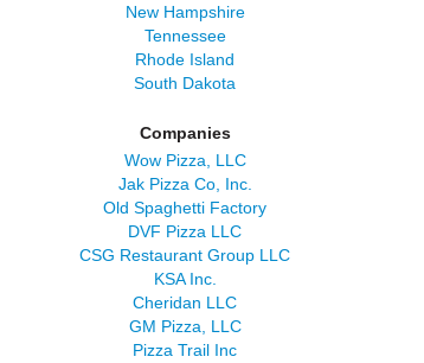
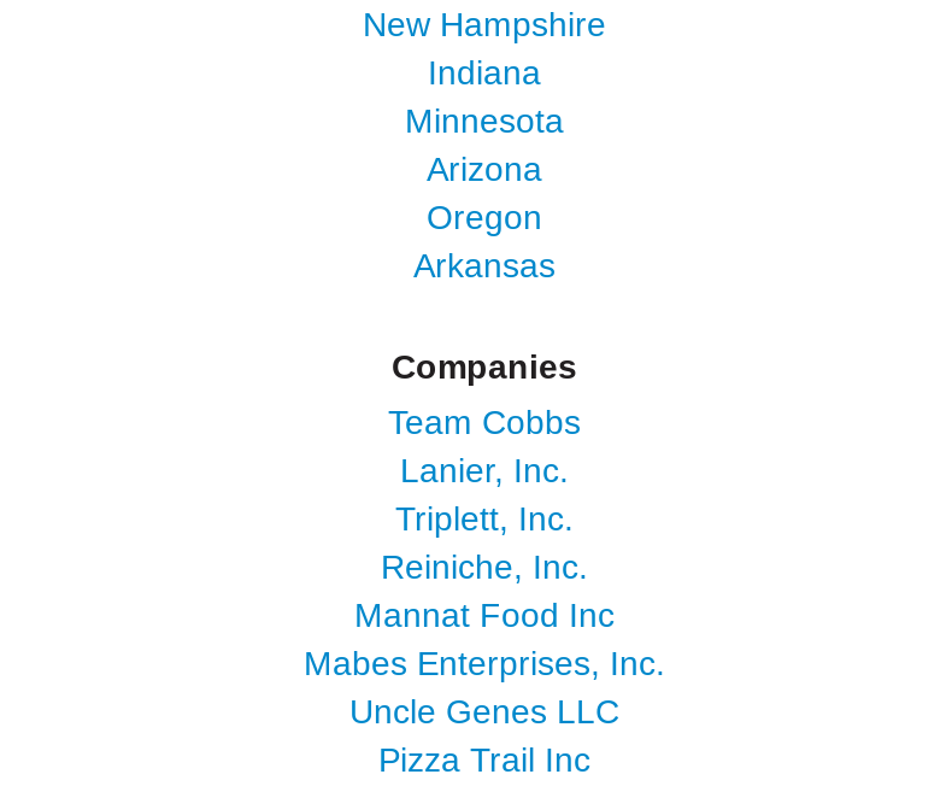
- Tennessee
- Rhode Island
- South Dakota
+ Indiana
+ Minnesota
+ Arizona
+ Oregon
+ Arkansas

moved down: Companies

- Wow Pizza, LLC
- Jak Pizza Co, Inc.
- Old Spaghetti Factory
- DVF Pizza LLC
- CSG Restaurant Group LLC
- KSA Inc.
- Cheridan LLC
- GM Pizza, LLC
+ Team Cobbs
+ Lanier, Inc.
+ Triplett, Inc.
+ Reiniche, Inc.
+ Mannat Food Inc
+ Mabes Enterprises, Inc.
+ Uncle Genes LLC
